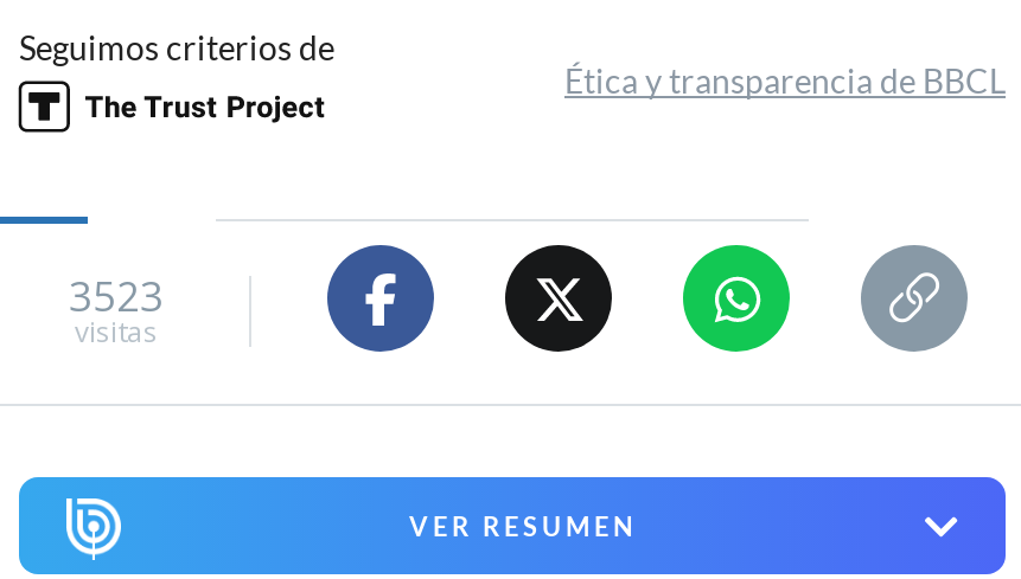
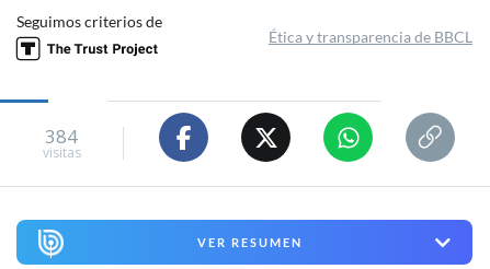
- 3523
+ 384
